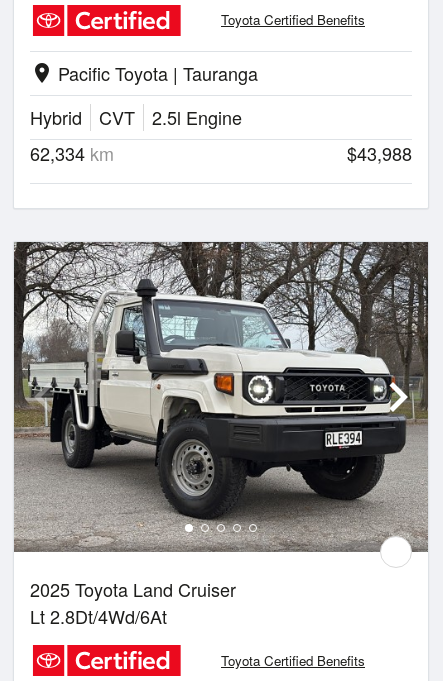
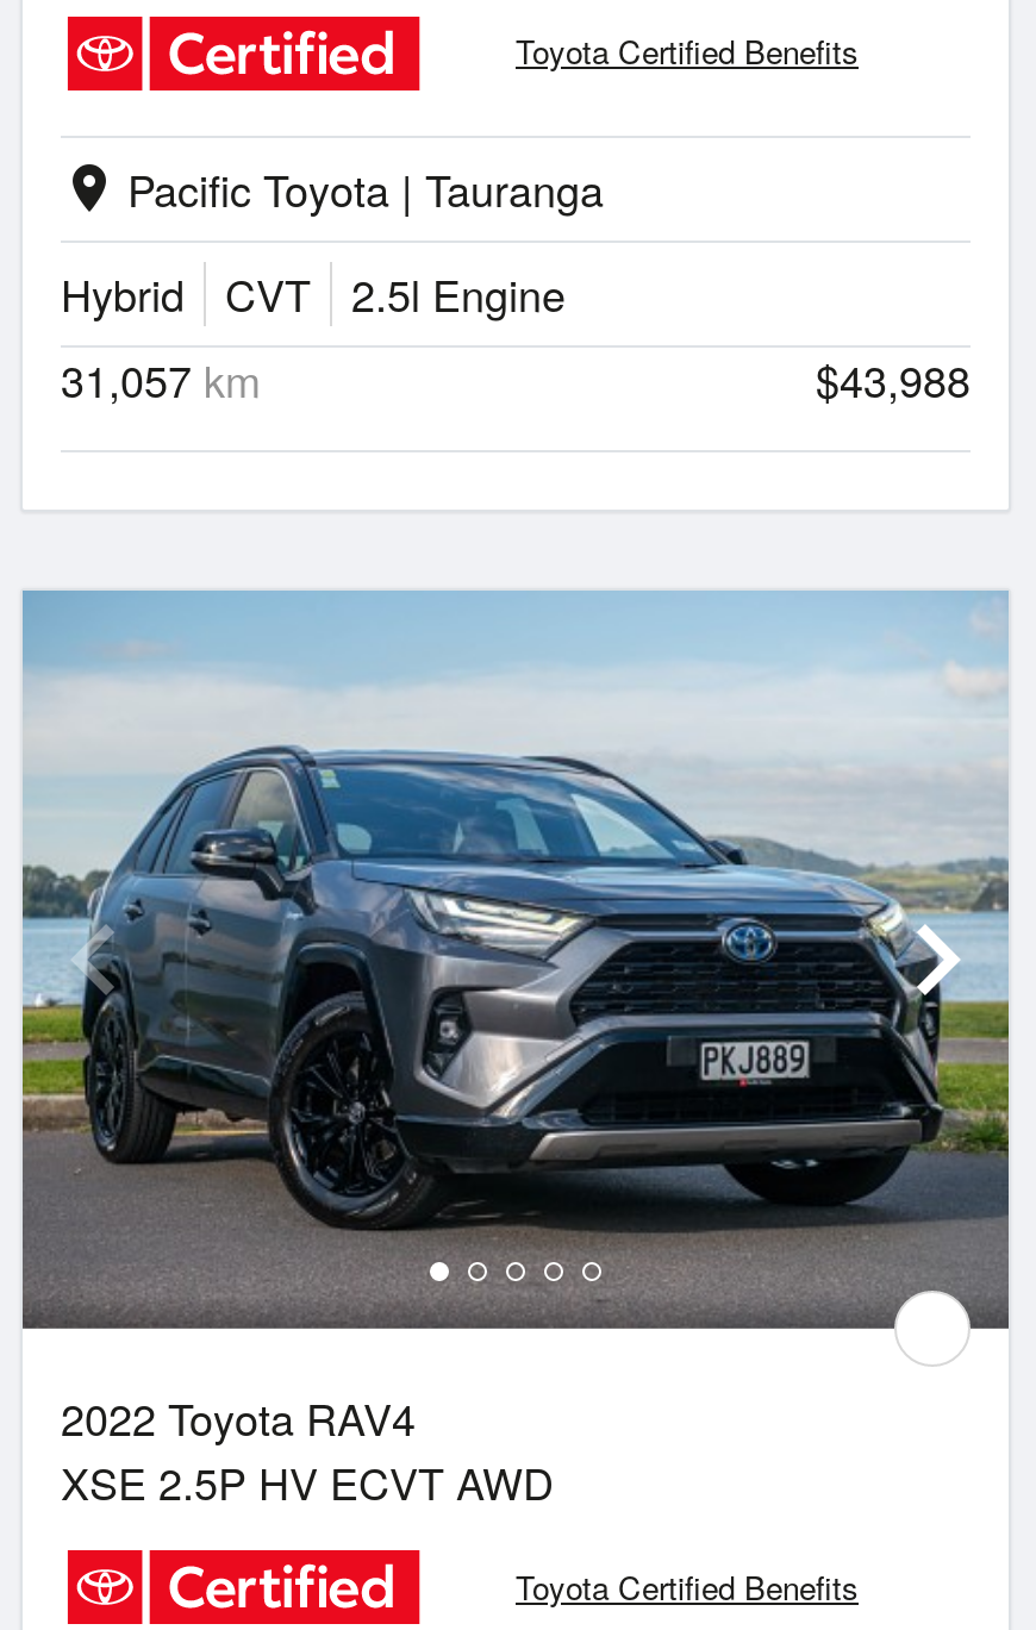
- 62,334 km
+ 31,057 km

- [image]
- 2025 Toyota Land Cruiser
- Lt 2.8Dt/4Wd/6At
+ [image]
+ 2022 Toyota RAV4
+ XSE 2.5P HV ECVT AWD
